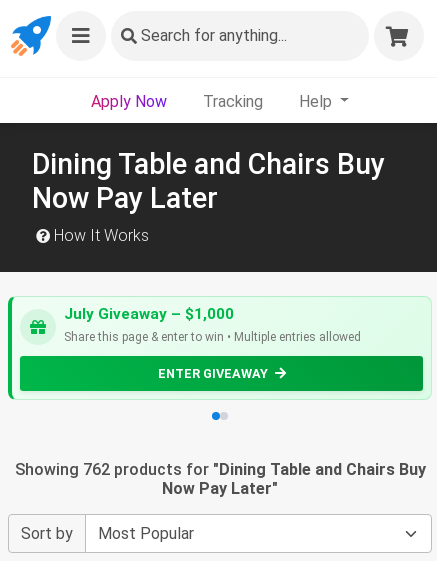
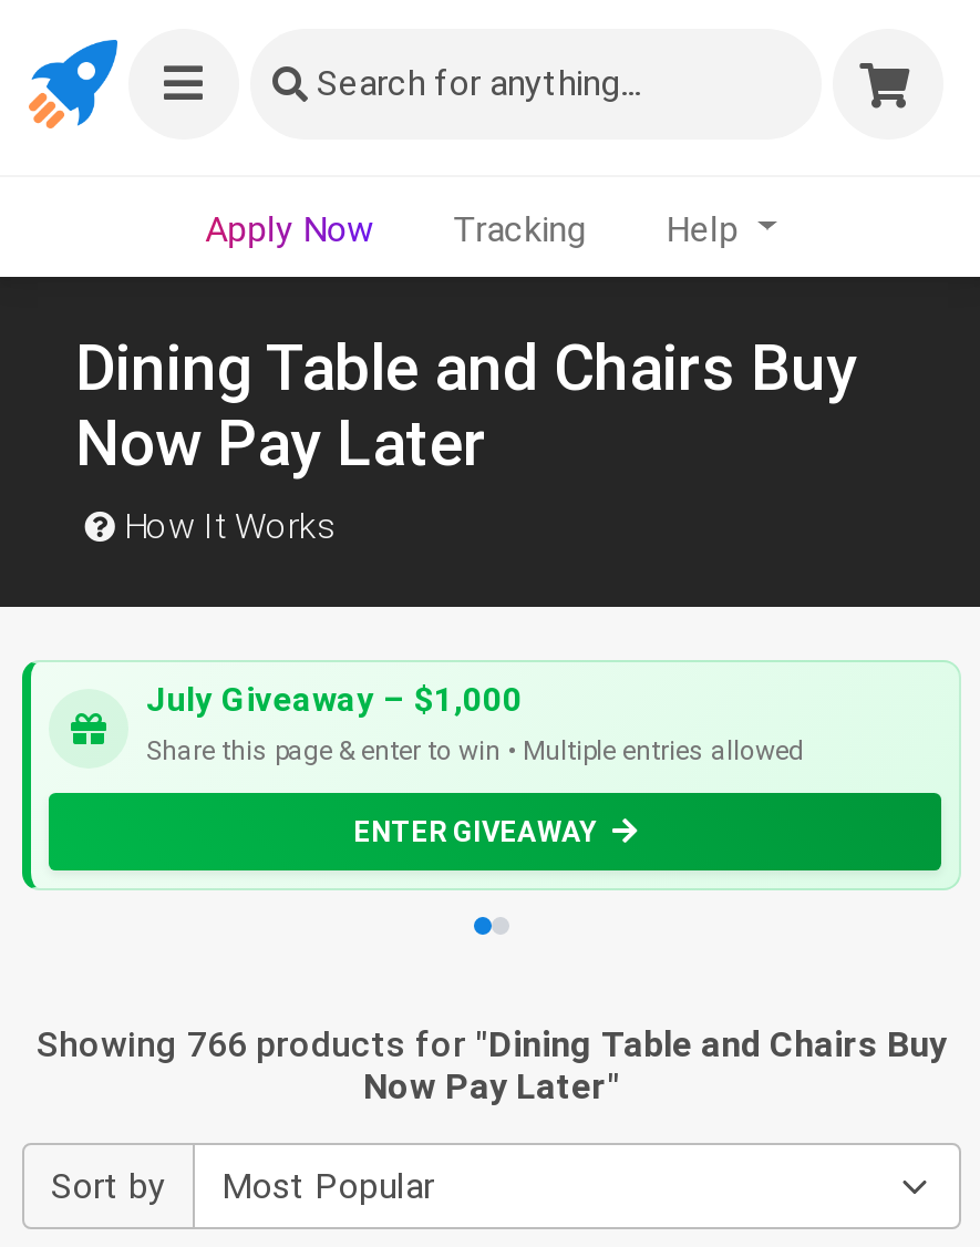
- Showing 762 products for "Dining Table and Chairs Buy
+ Showing 766 products for "Dining Table and Chairs Buy
